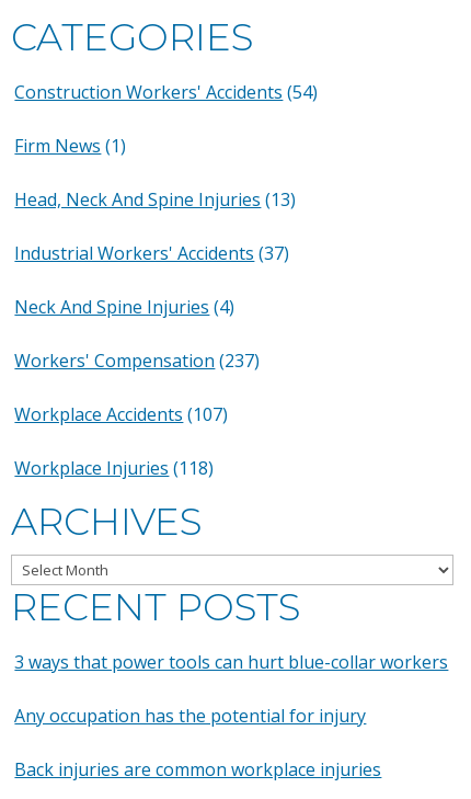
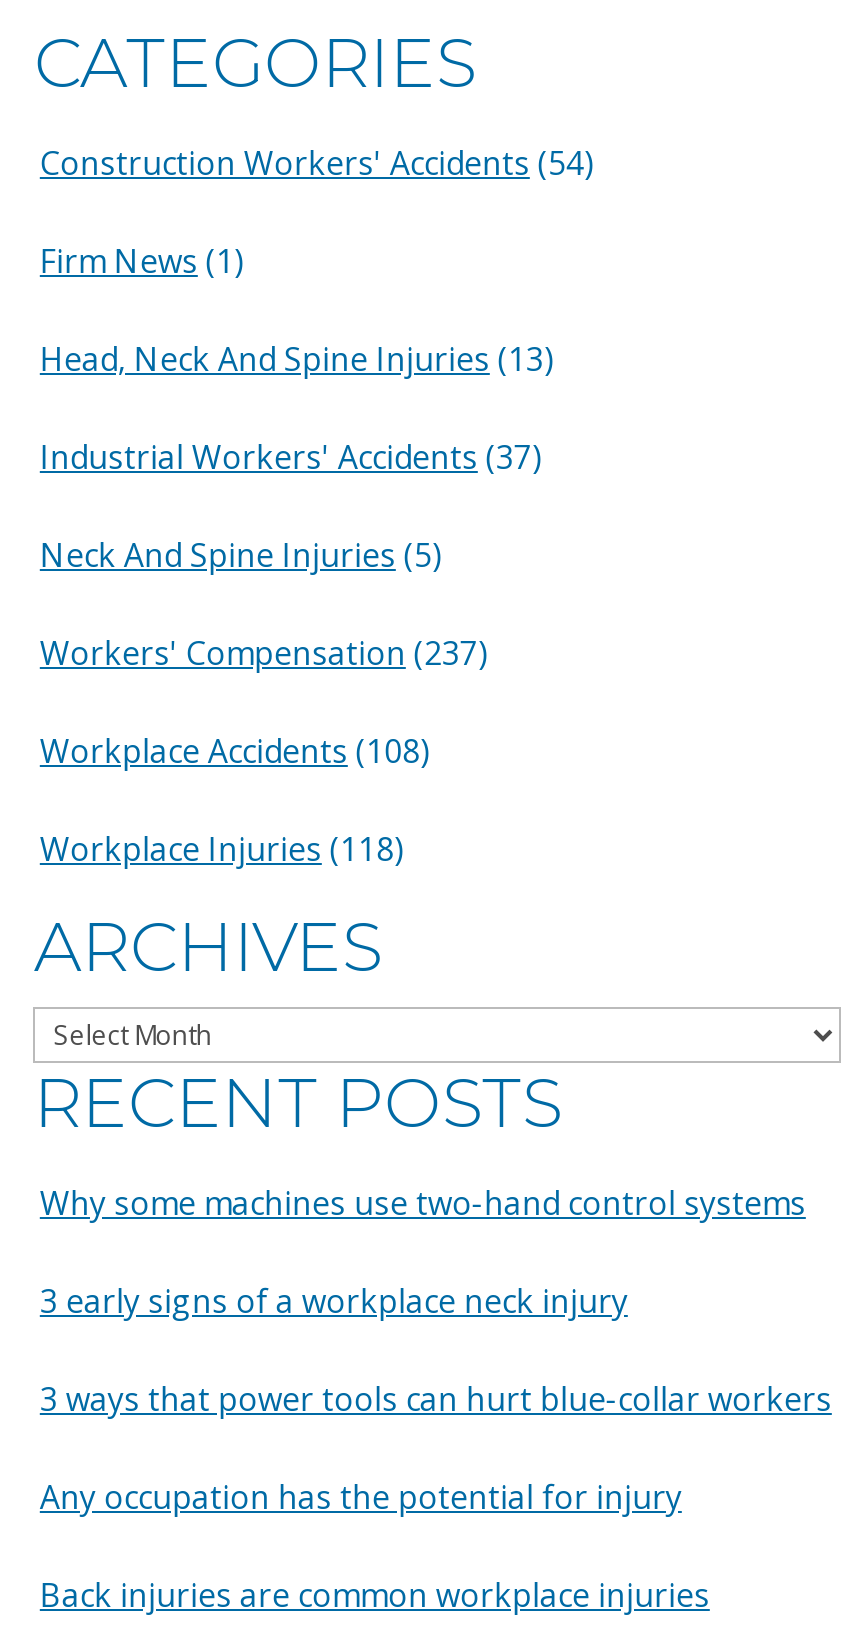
- Neck And Spine Injuries (4)
+ Neck And Spine Injuries (5)

- Workplace Accidents (107)
+ Workplace Accidents (108)

+ Why some machines use two-hand control systems
+ 3 early signs of a workplace neck injury
